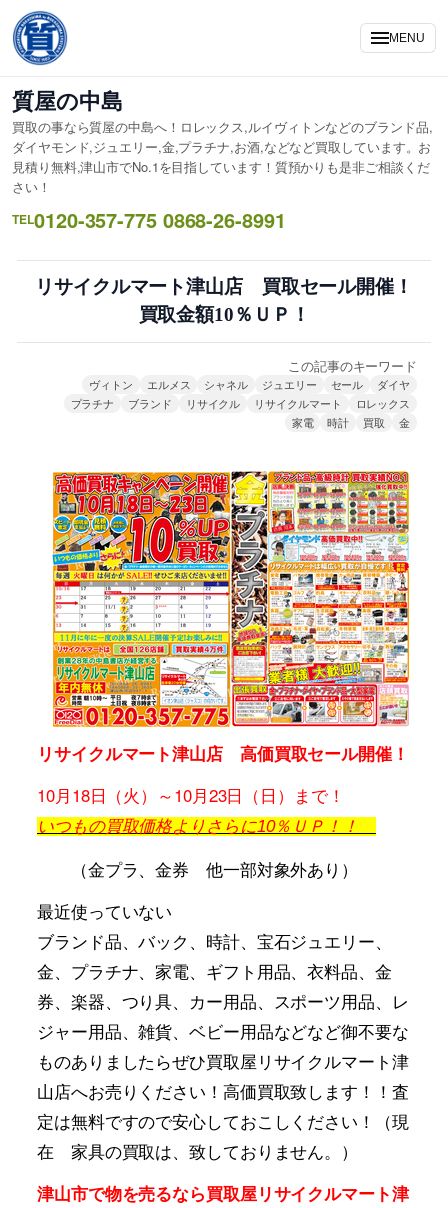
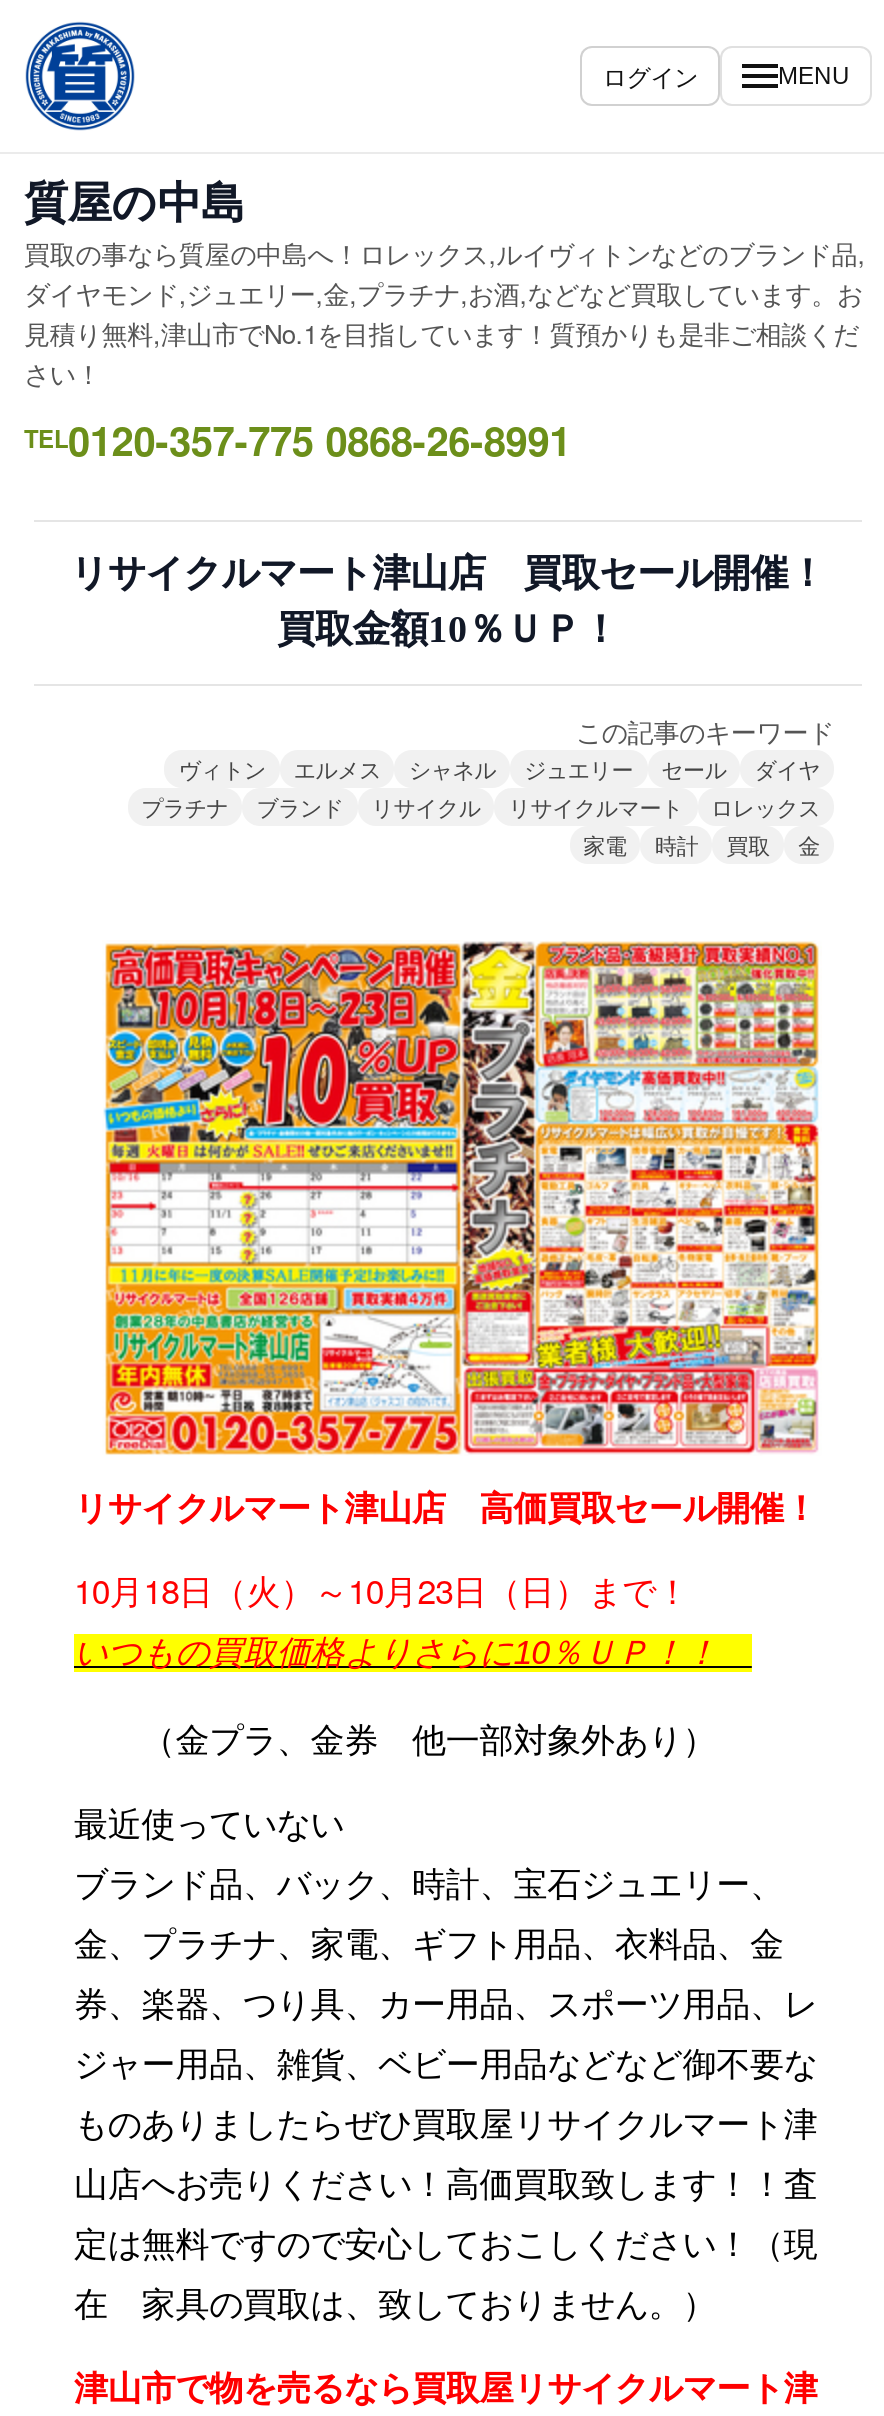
+ ログイン
